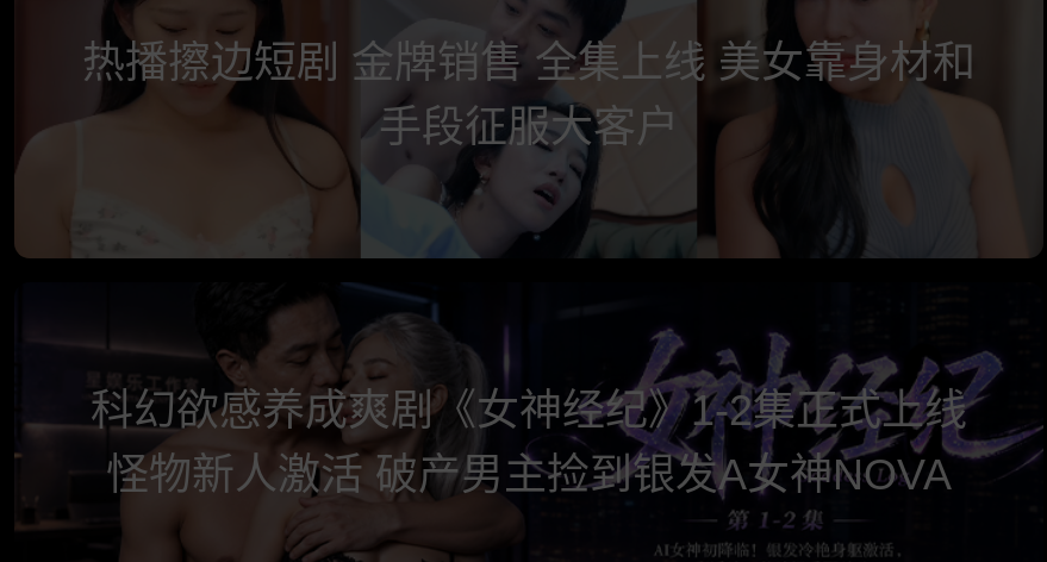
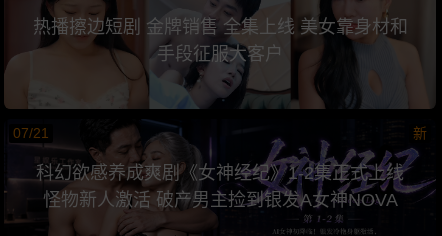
+ 07/21
+ 新
